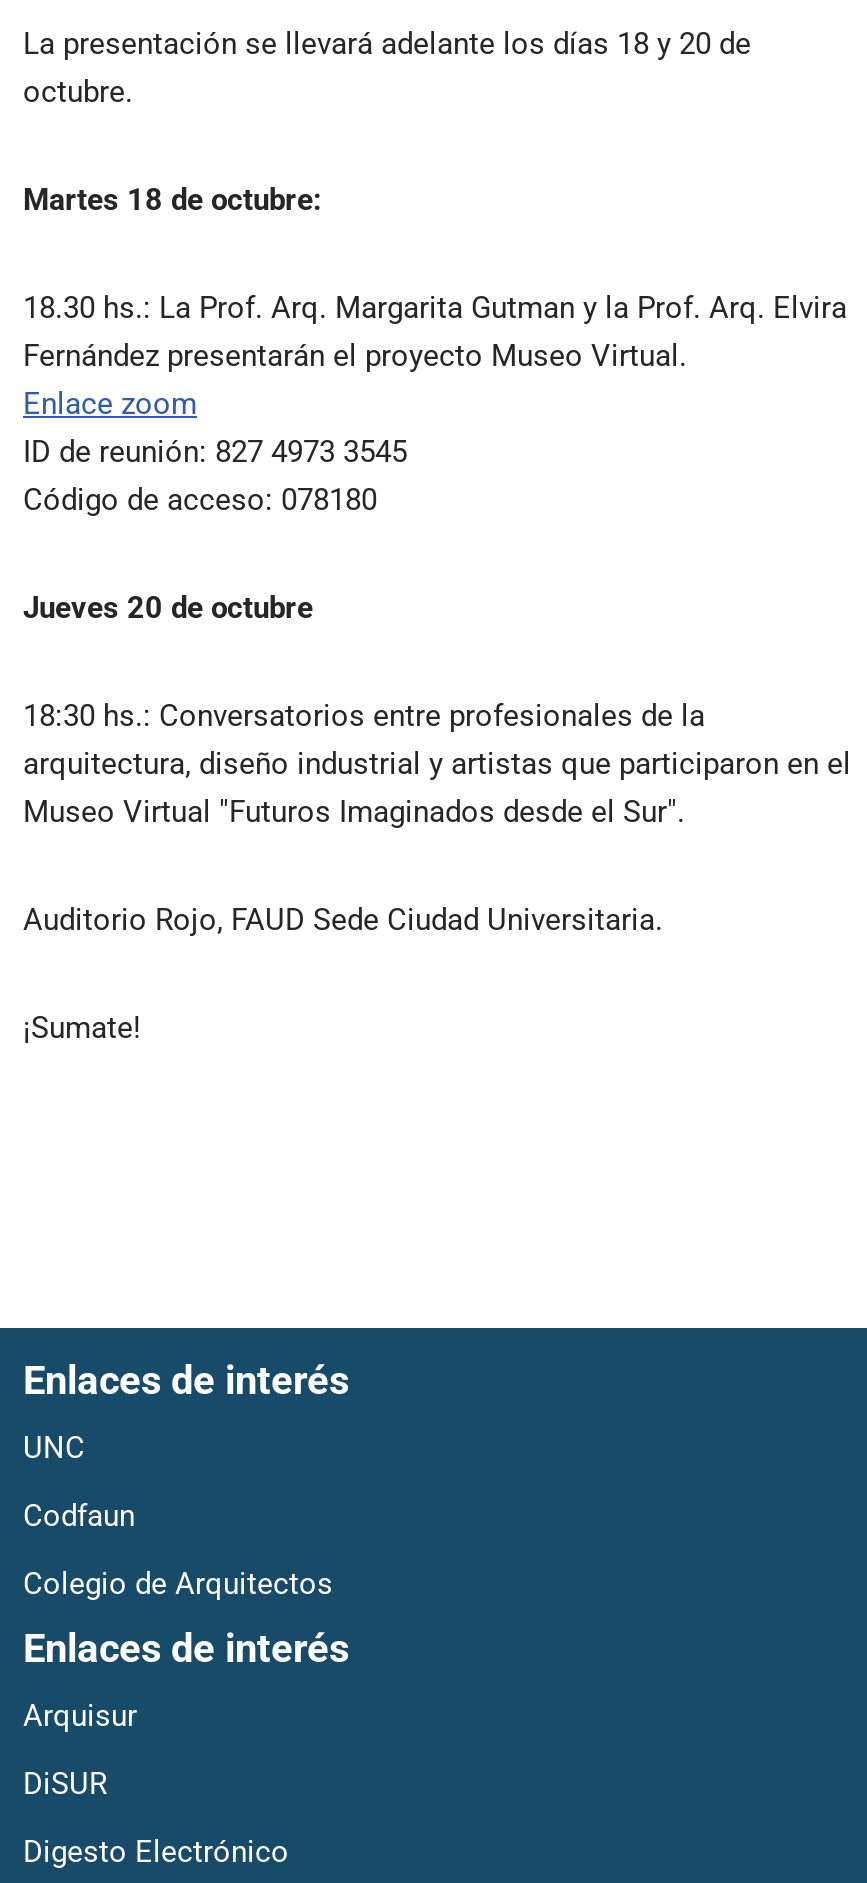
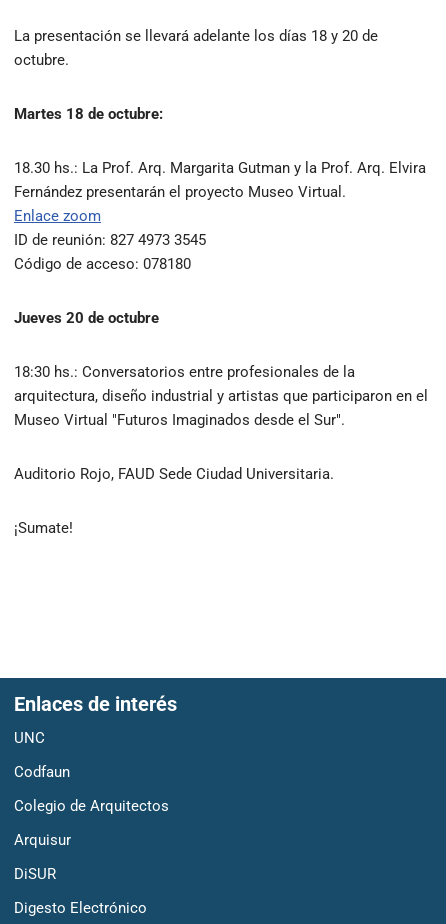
- Enlaces de interés
